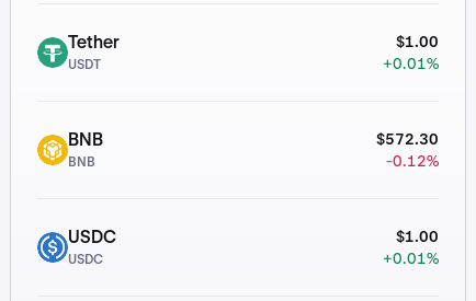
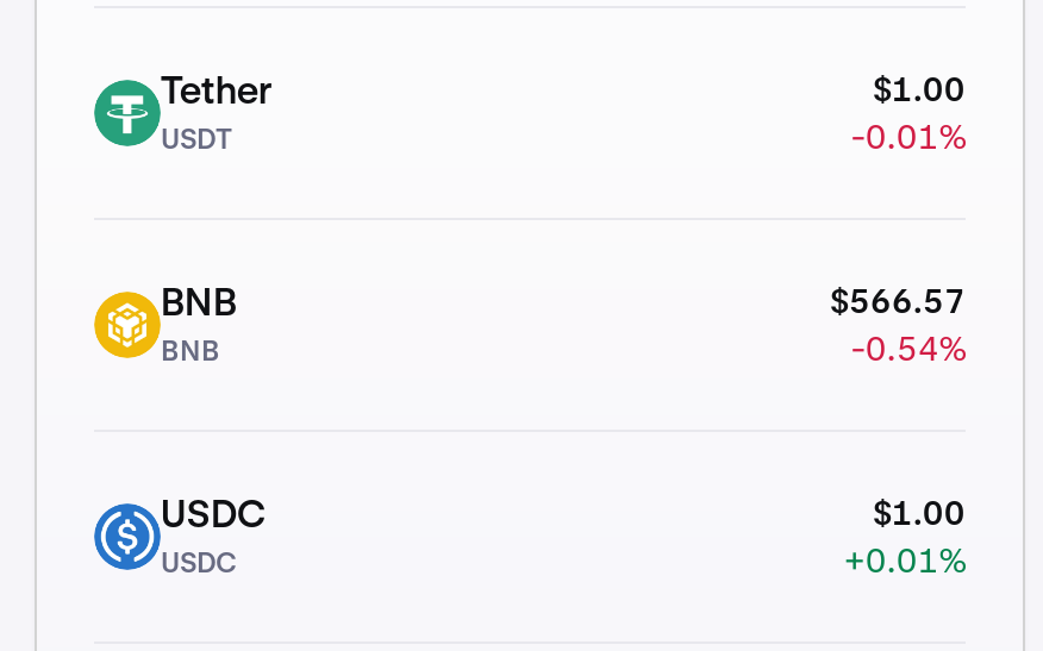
- +0.01%
+ -0.01%

- $572.30
+ $566.57

- -0.12%
+ -0.54%
